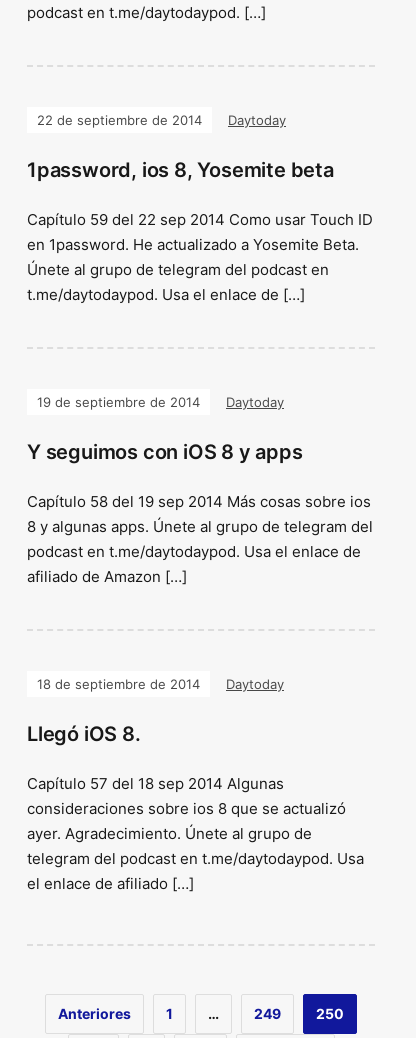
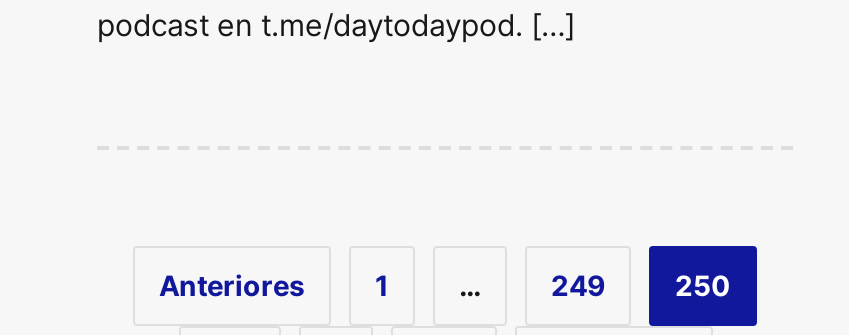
- 22 de septiembre de 2014
- Daytoday
- 1password, ios 8, Yosemite beta
- Capítulo 59 del 22 sep 2014 Como usar Touch ID
- en 1password. He actualizado a Yosemite Beta.
- Únete al grupo de telegram del podcast en
- t.me/daytodaypod. Usa el enlace de […]

- 19 de septiembre de 2014
- Daytoday
- Y seguimos con iOS 8 y apps
- Capítulo 58 del 19 sep 2014 Más cosas sobre ios
- 8 y algunas apps. Únete al grupo de telegram del
- podcast en t.me/daytodaypod. Usa el enlace de
- afiliado de Amazon […]

- 18 de septiembre de 2014
- Daytoday
- Llegó iOS 8.
- Capítulo 57 del 18 sep 2014 Algunas
- consideraciones sobre ios 8 que se actualizó
- ayer. Agradecimiento. Únete al grupo de
- telegram del podcast en t.me/daytodaypod. Usa
- el enlace de afiliado […]
